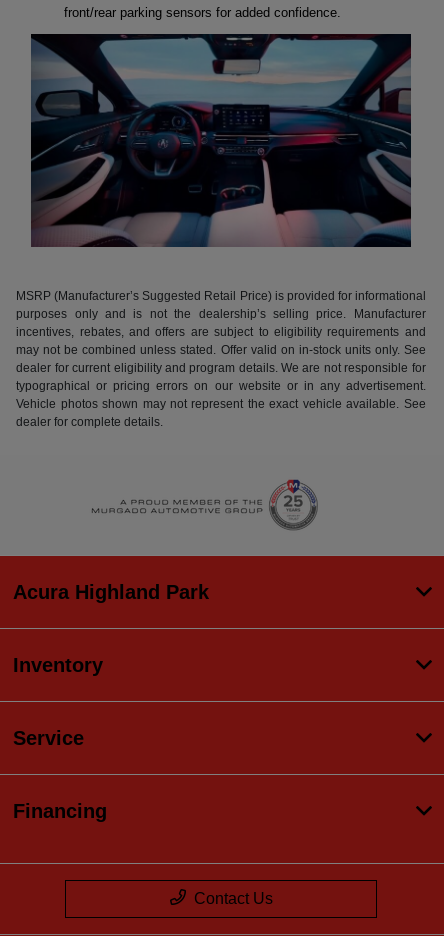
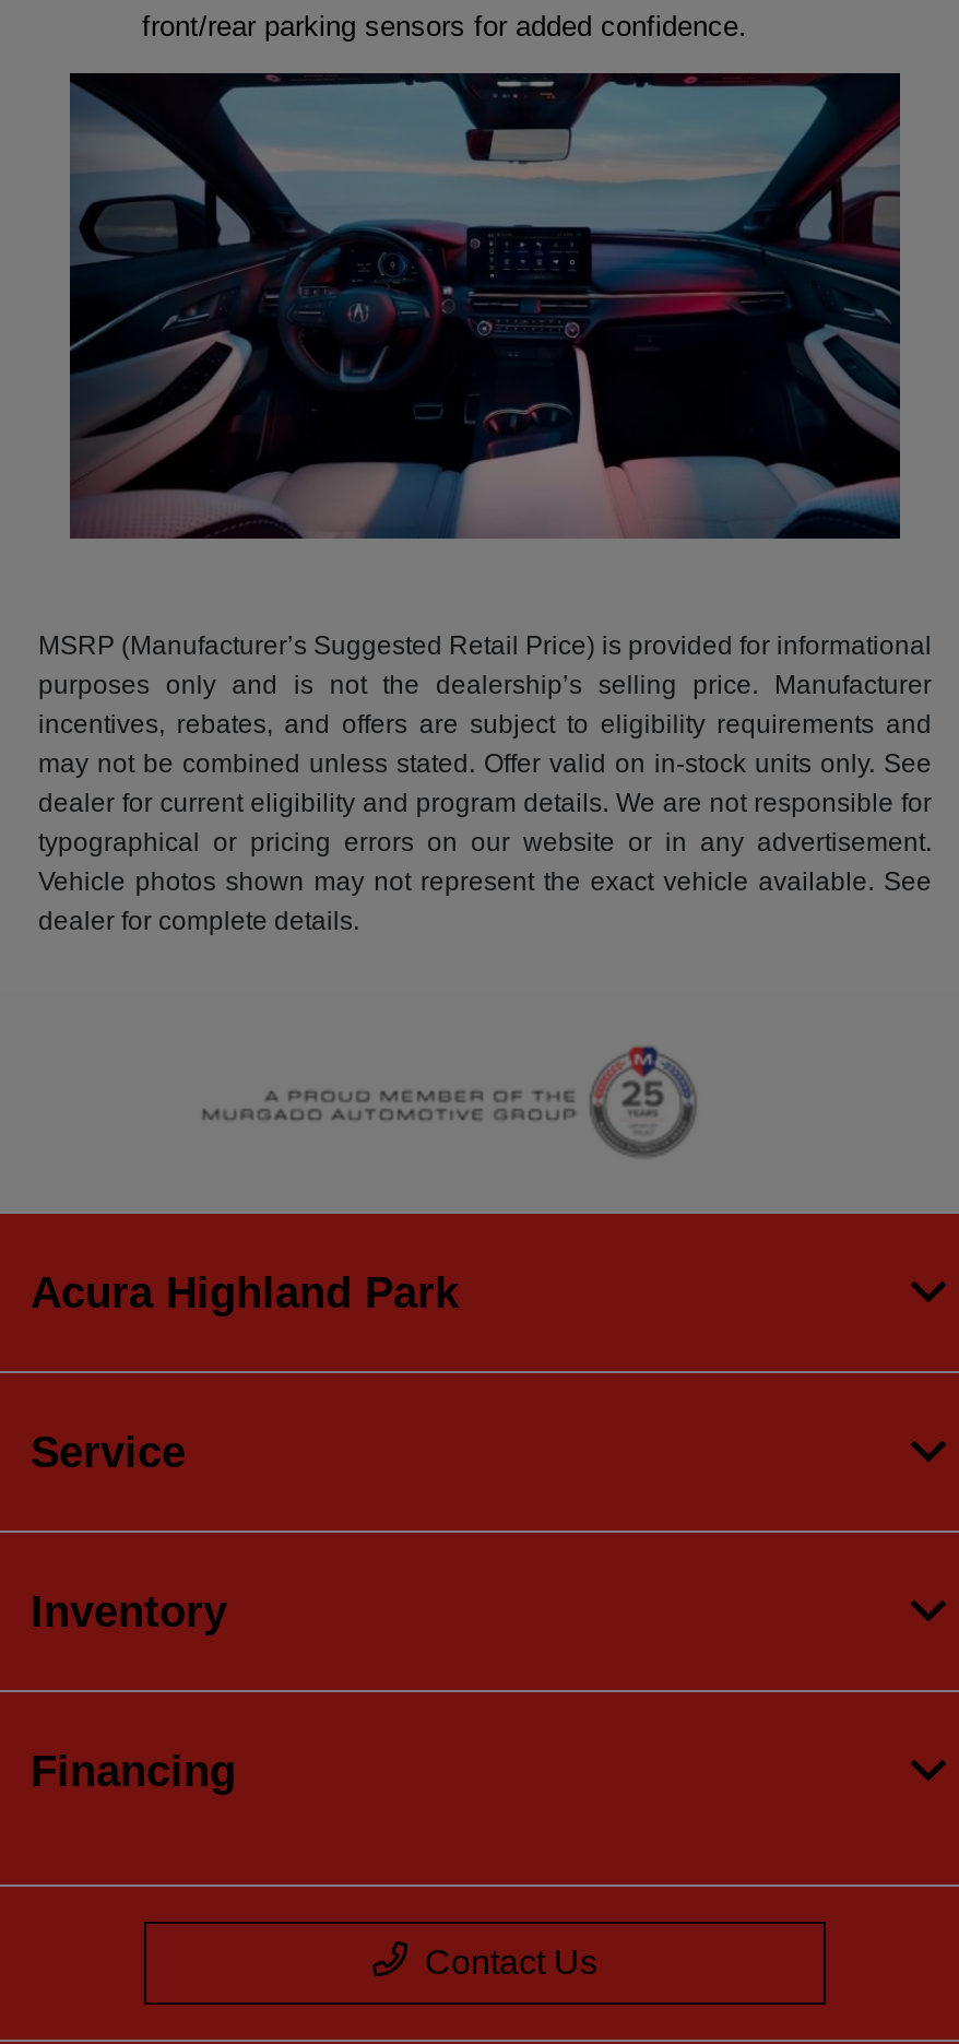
moved down: Inventory

moved up: Service
